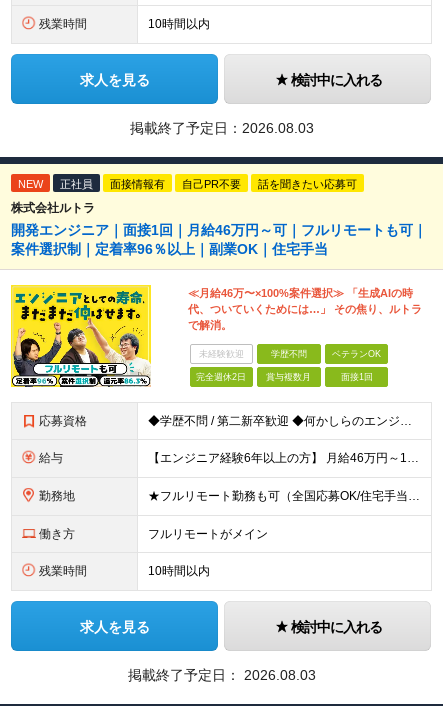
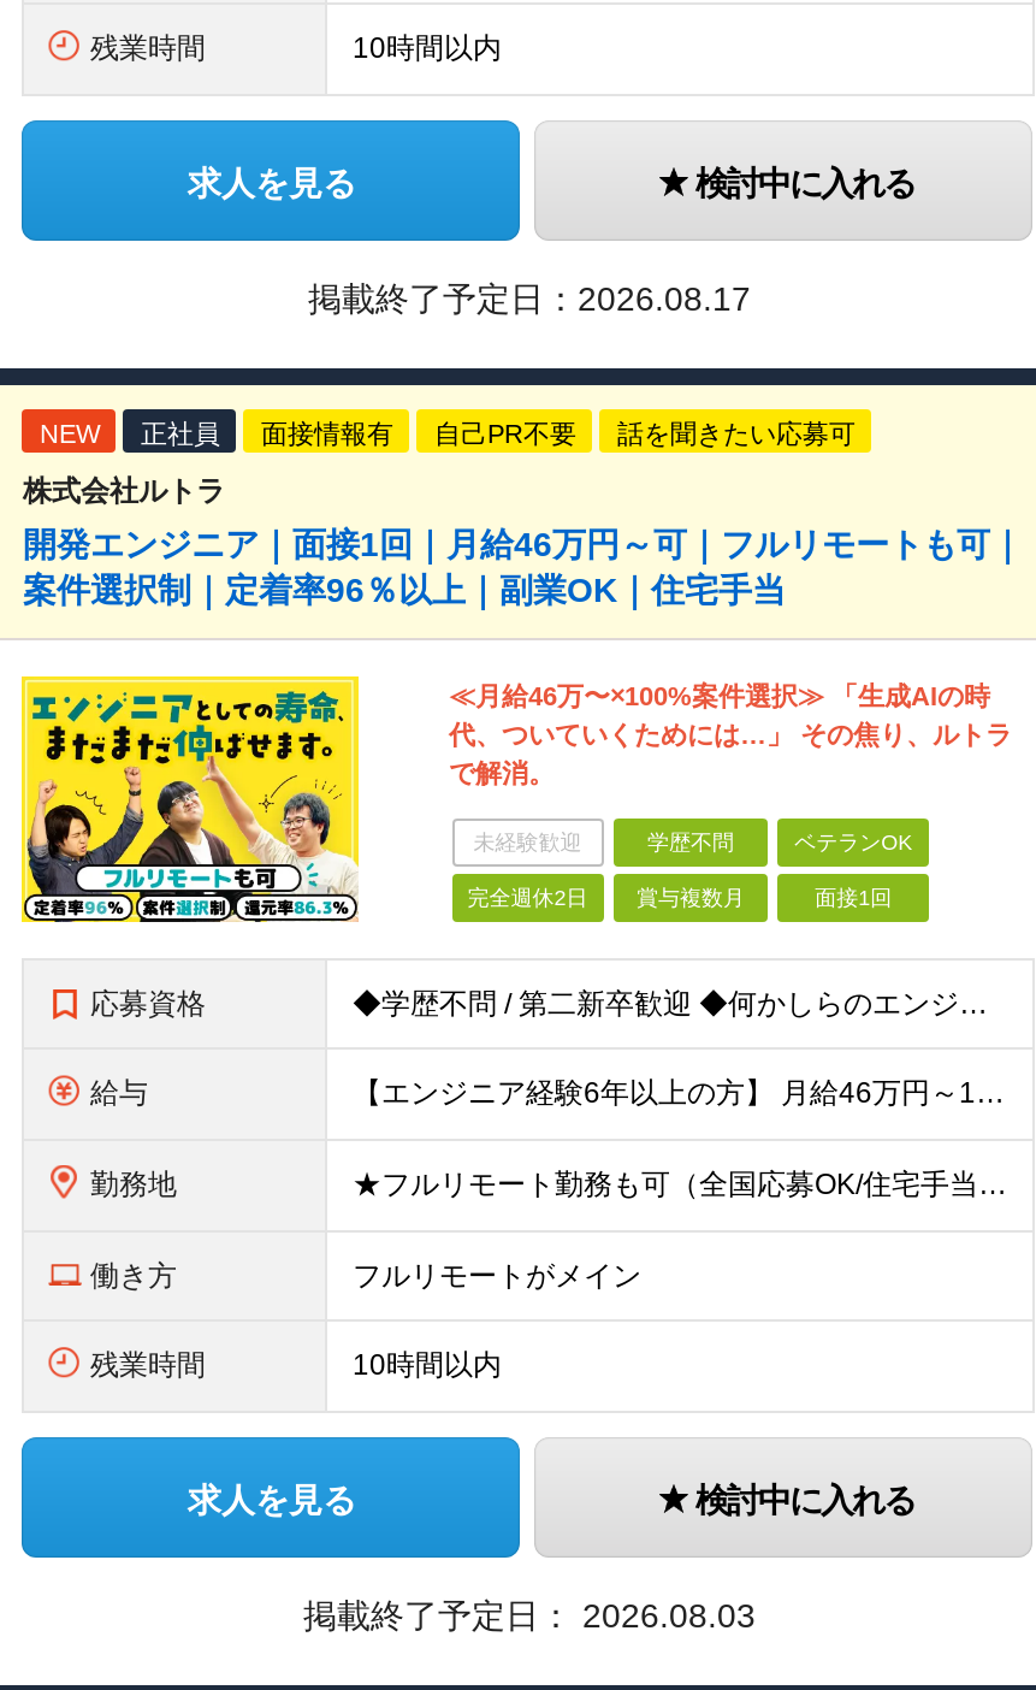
- 掲載終了予定日：2026.08.03
+ 掲載終了予定日：2026.08.17
